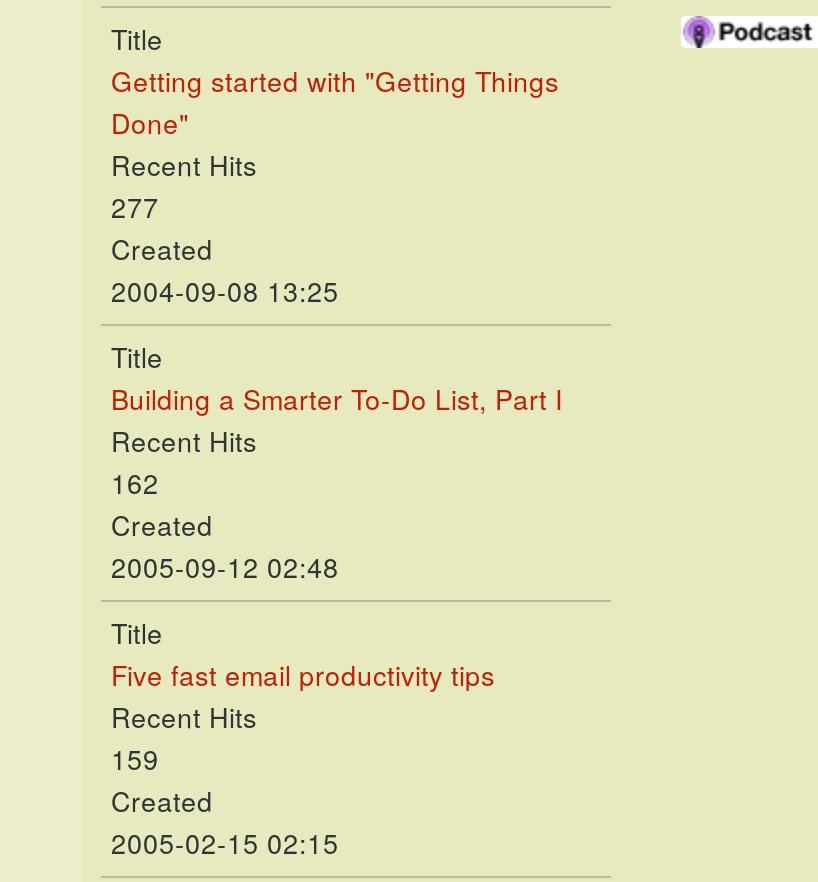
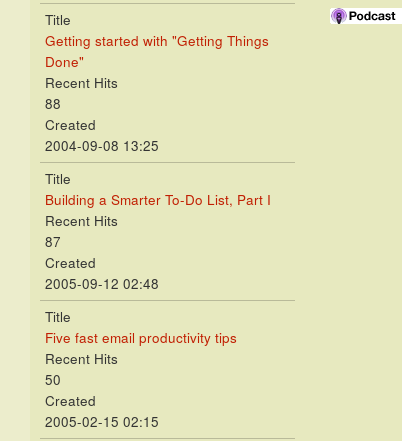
- 277
+ 88

- 162
+ 87

- 159
+ 50
